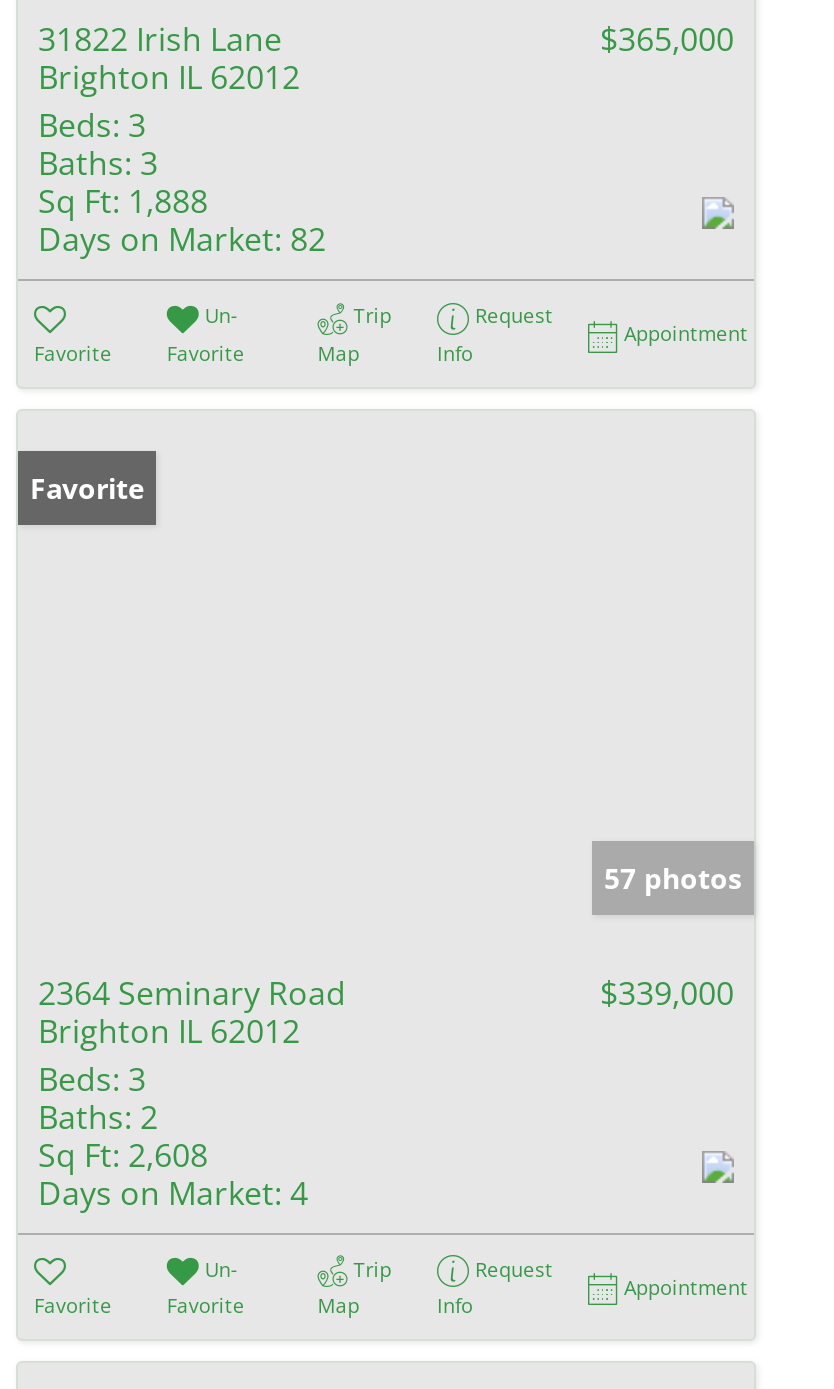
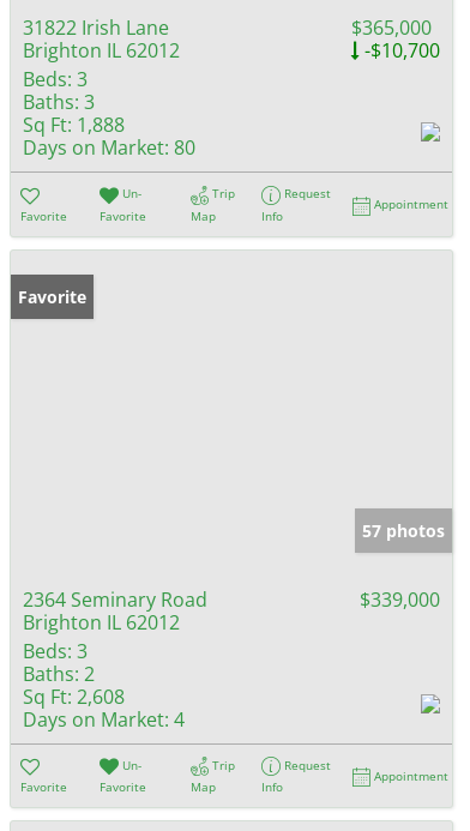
+ -$10,700

- Days on Market: 82
+ Days on Market: 80
